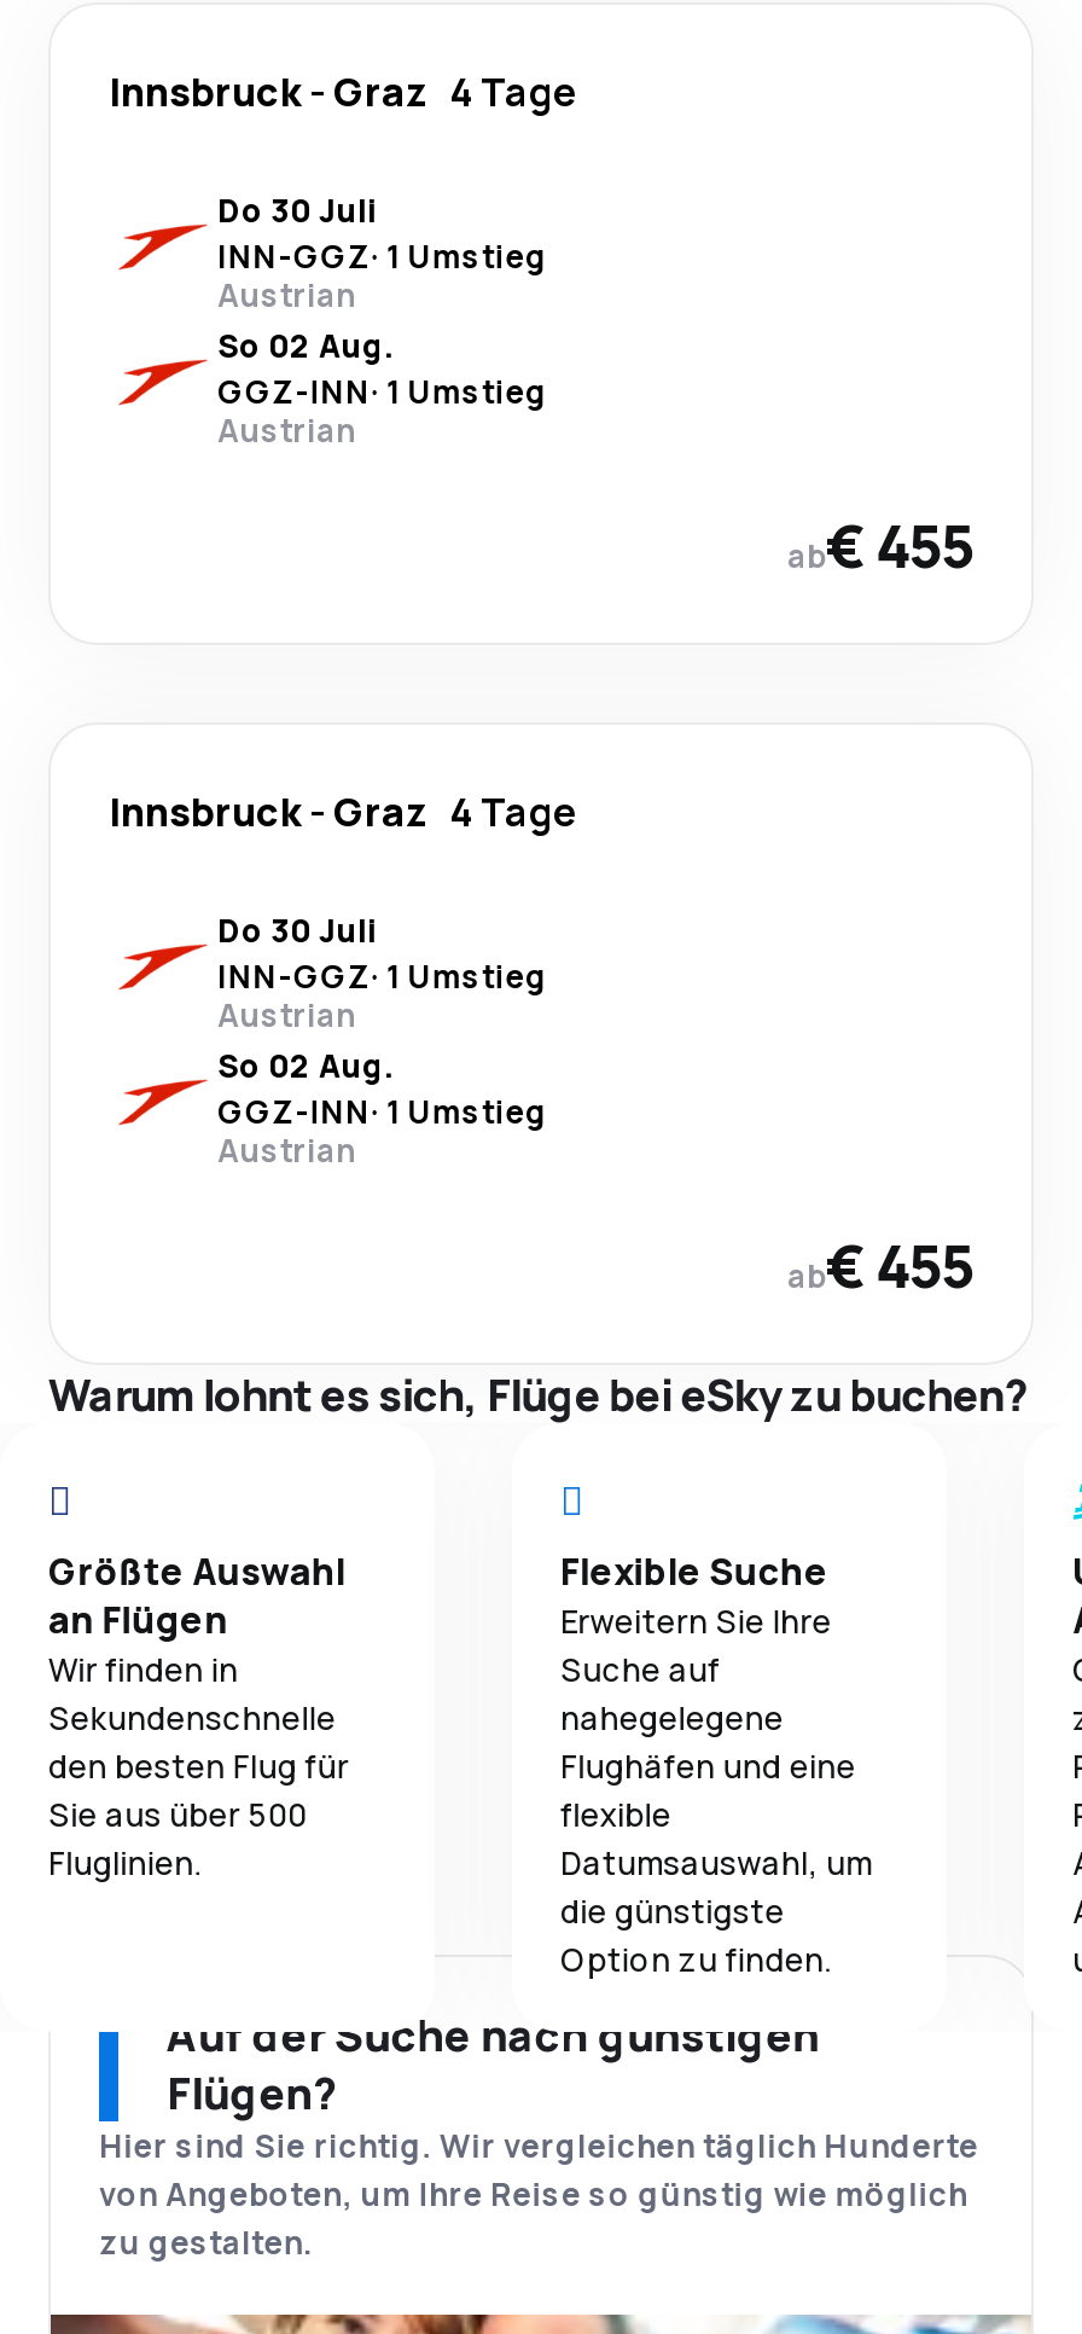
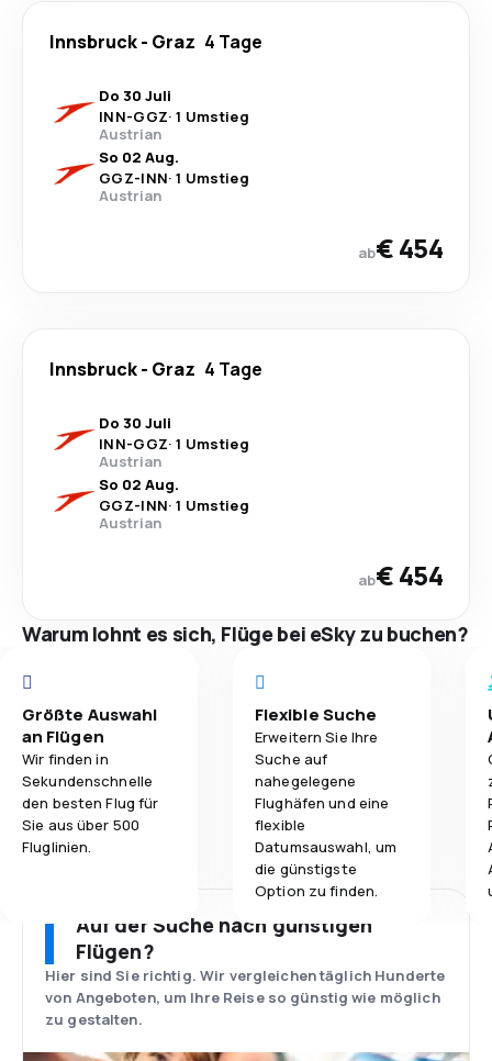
- ab€ 455
+ ab€ 454

- ab€ 455
+ ab€ 454
